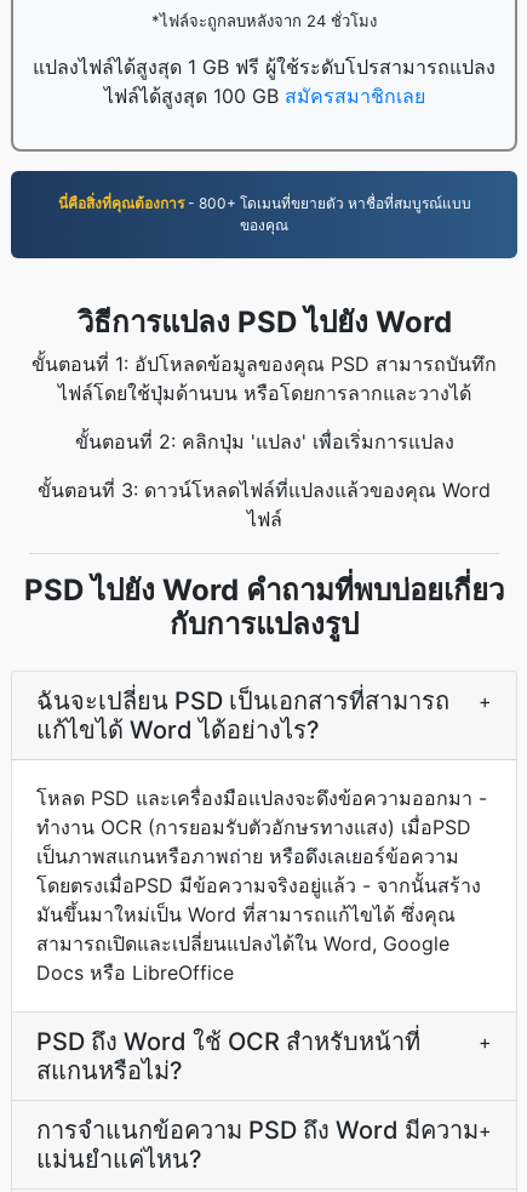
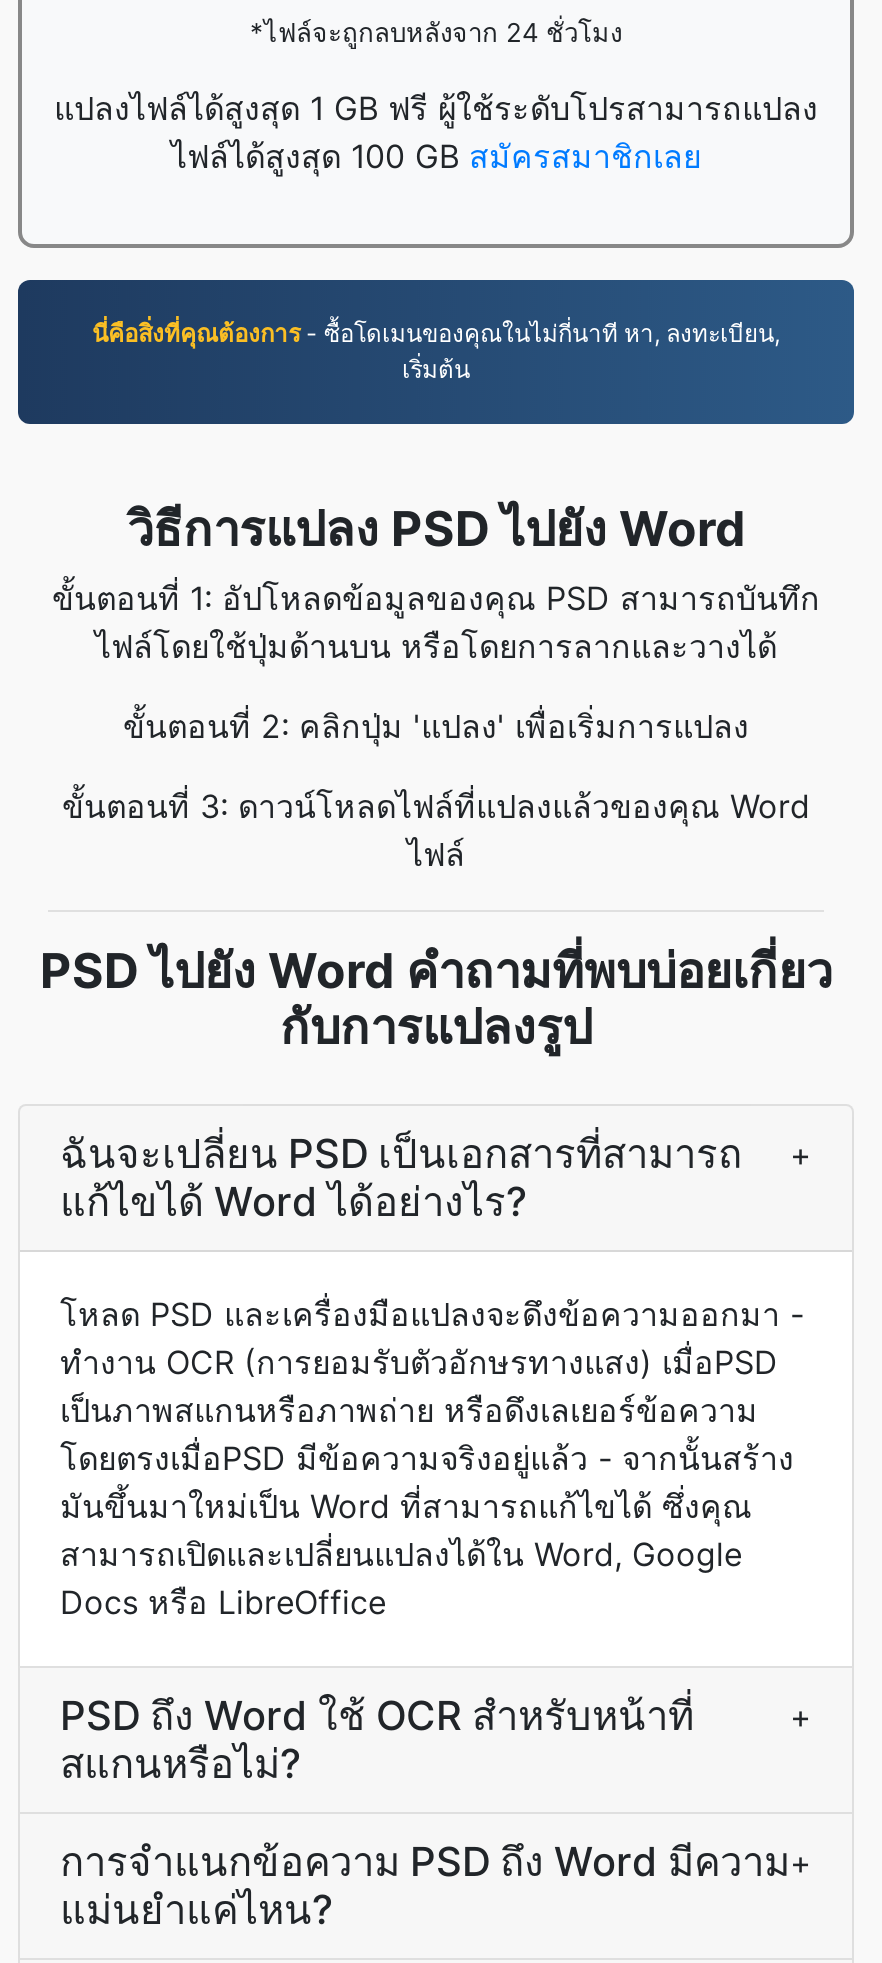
- นี่คือสิ่งที่คุณต้องการ- 800+ โดเมนที่ขยายตัว หาชื่อที่สมบูรณ์แบบ
- ของคุณ
+ นี่คือสิ่งที่คุณต้องการ- ซื้อโดเมนของคุณในไม่กี่นาที หา, ลงทะเบียน,
+ เริ่มต้น
